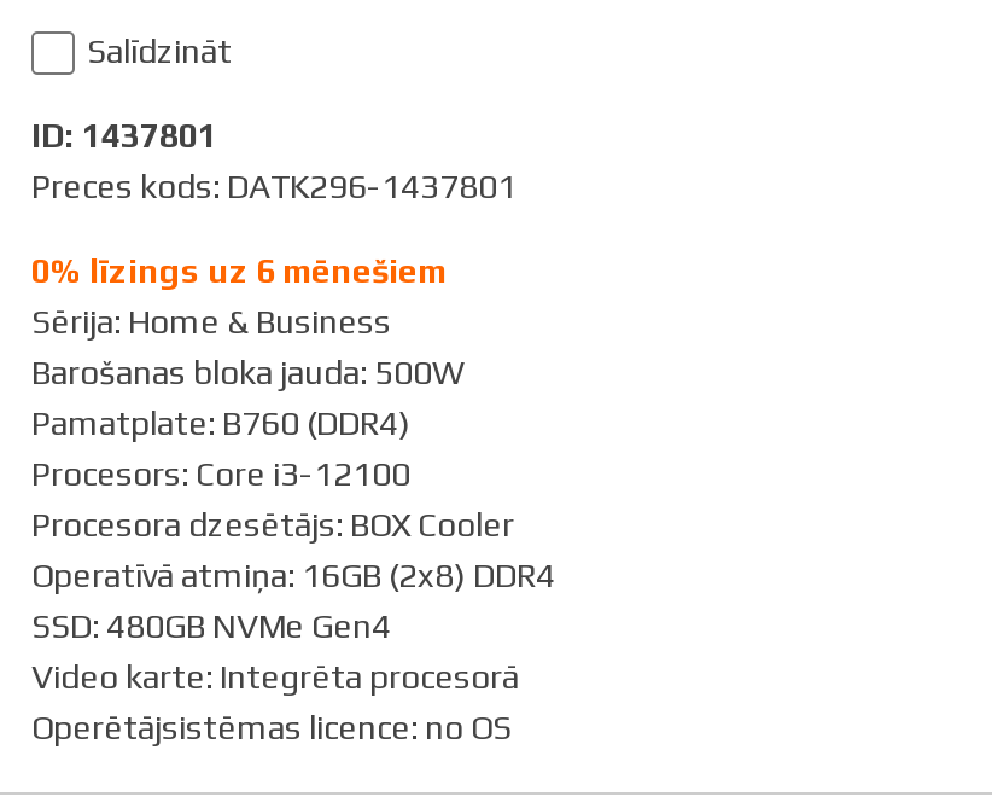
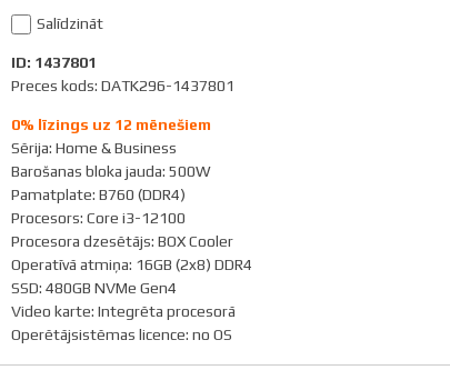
- 0% līzings uz 6 mēnešiem
+ 0% līzings uz 12 mēnešiem
